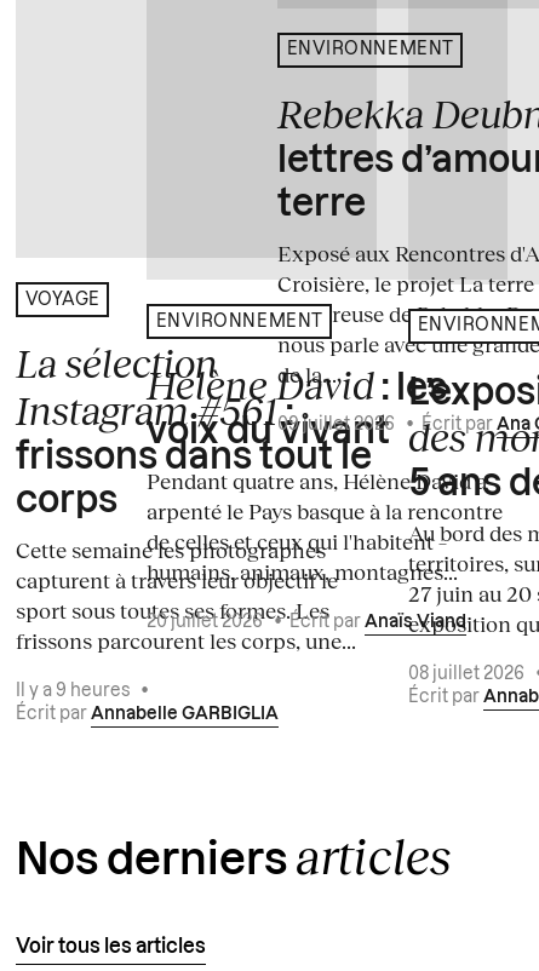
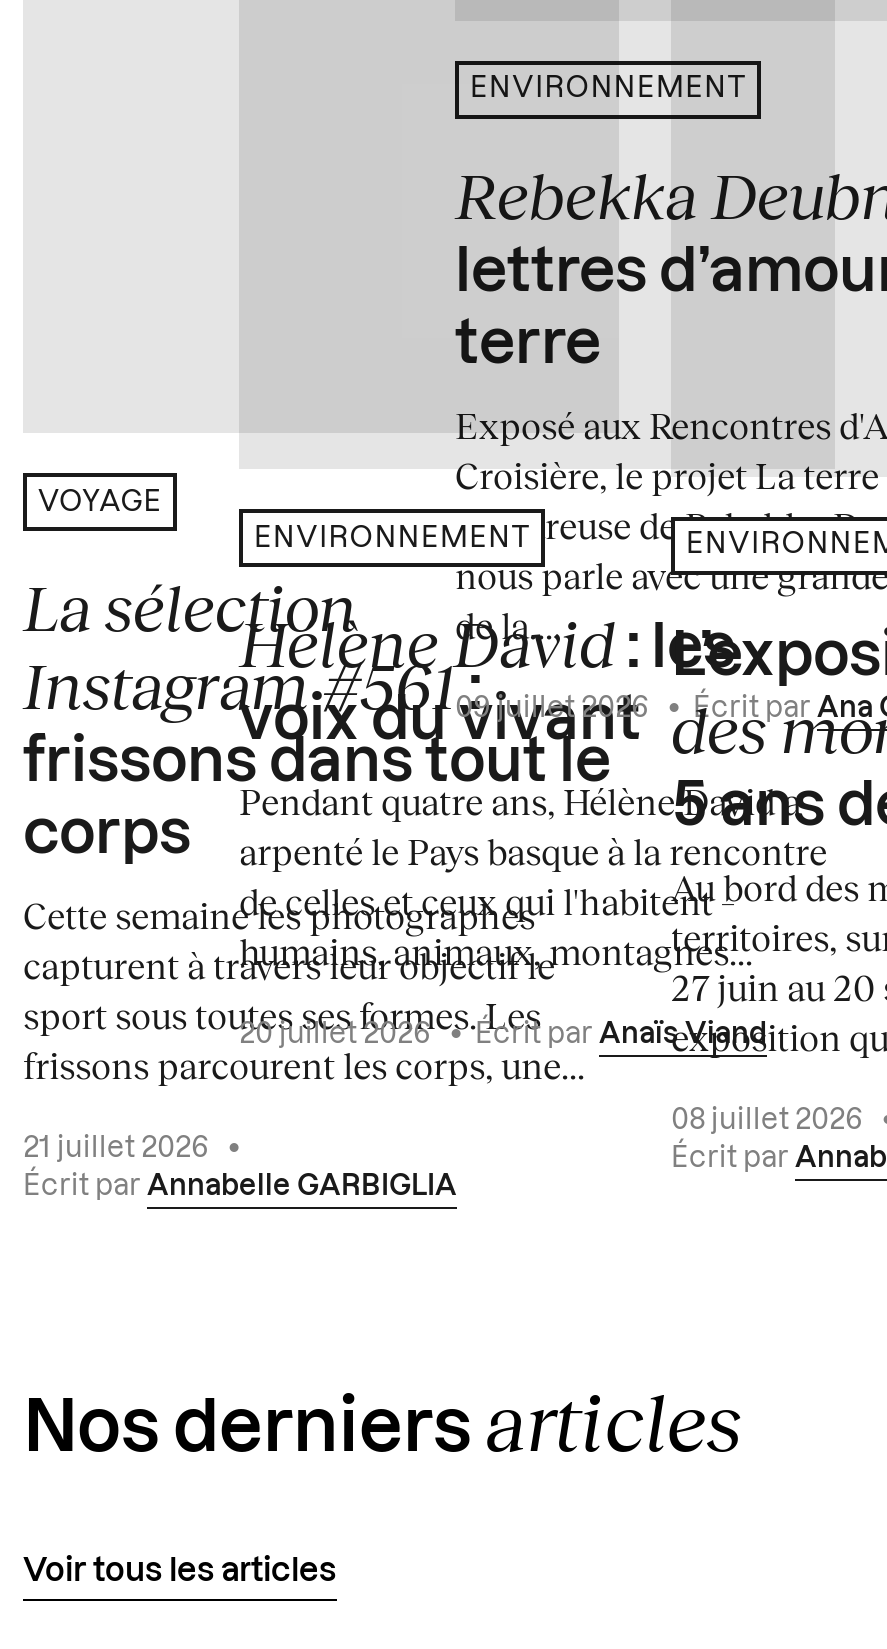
- Il y a 9 heures •
+ 21 juillet 2026 •
